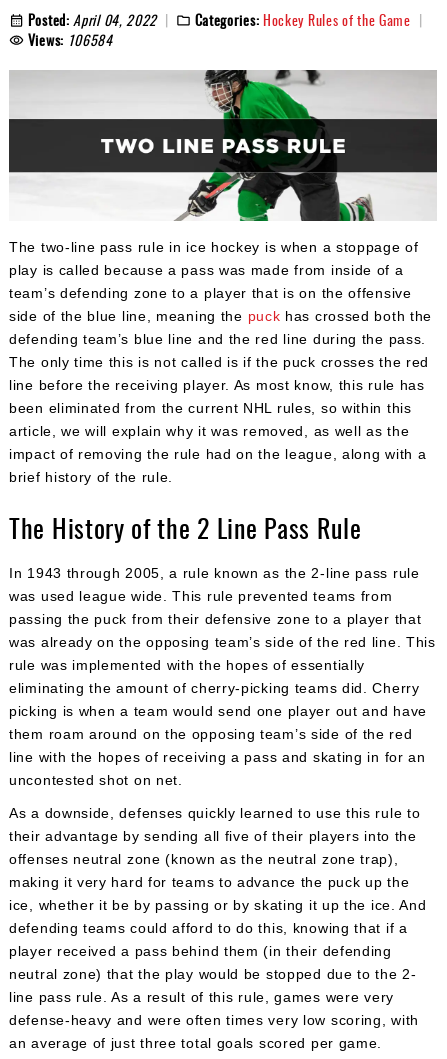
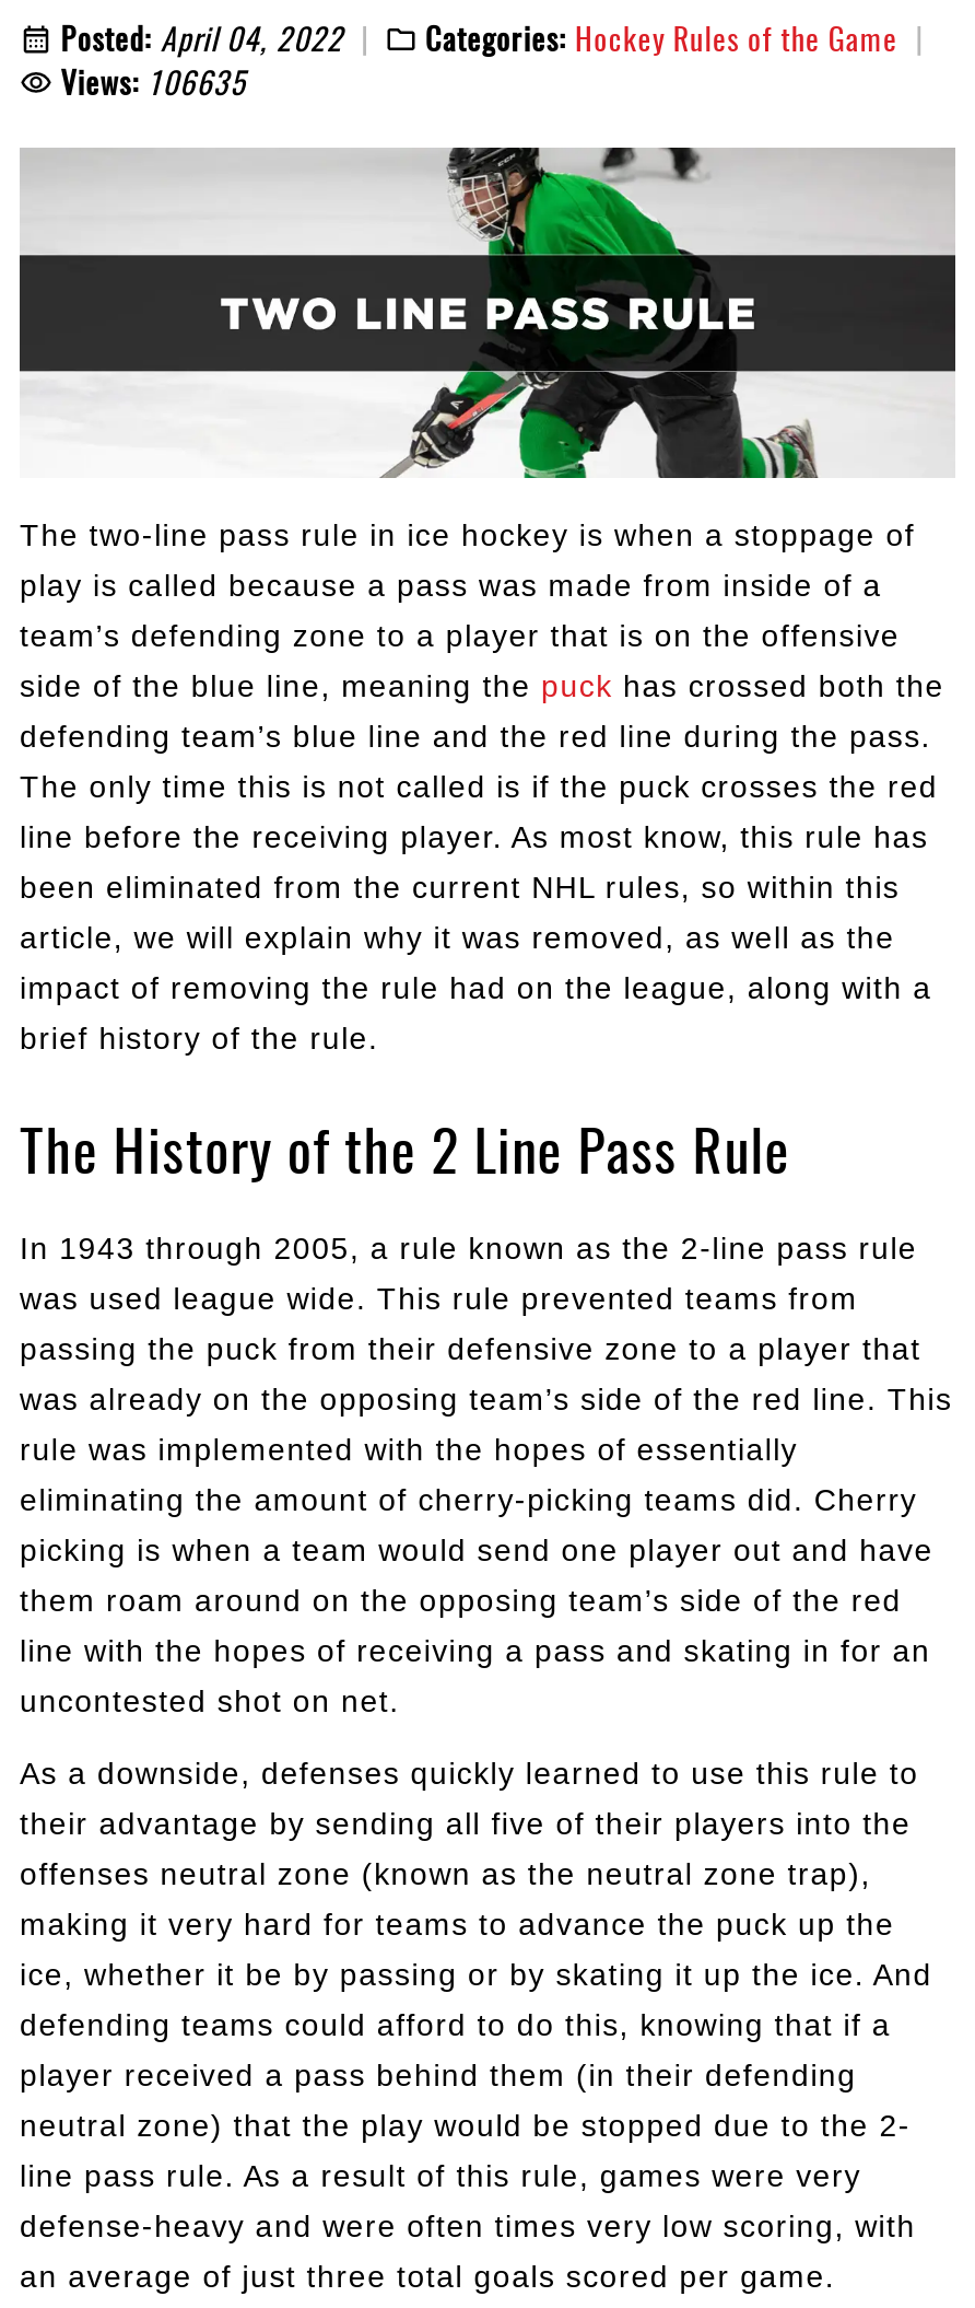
- Views: 106584
+ Views: 106635
